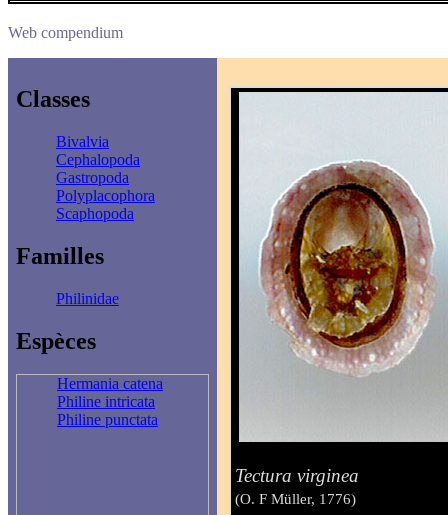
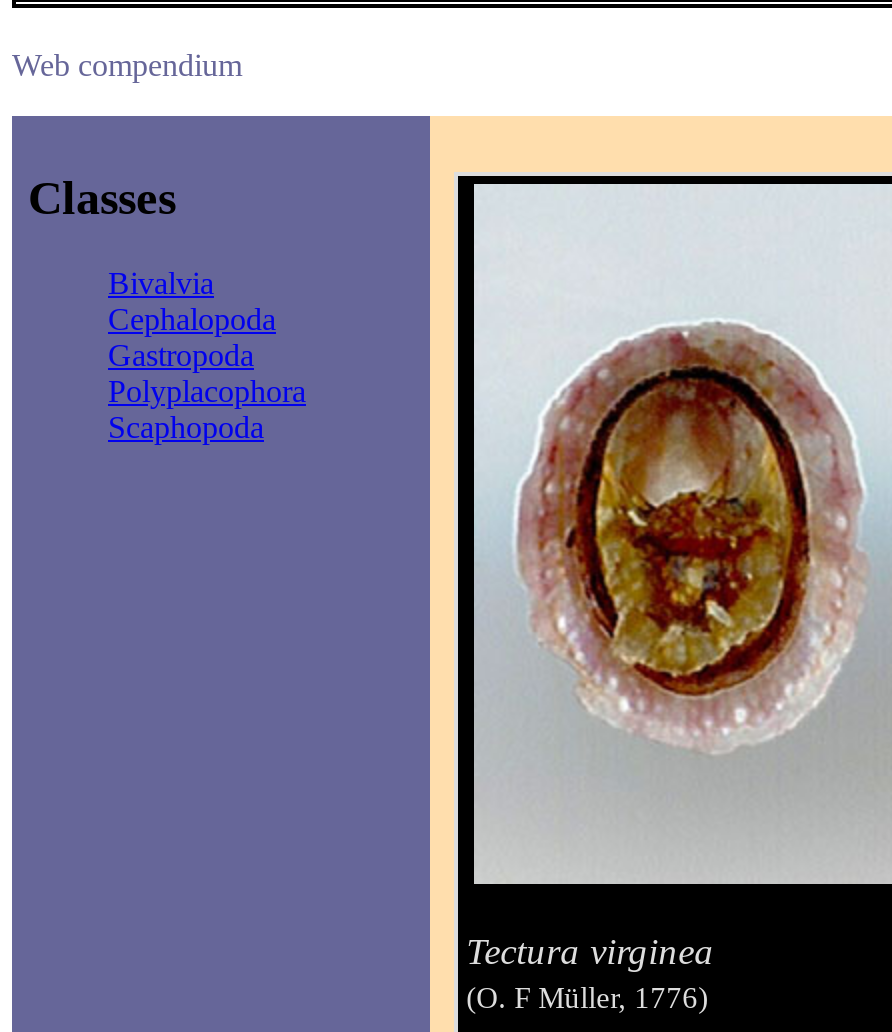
- Familles
- Philinidae
- Espèces
- Hermania catena
- Philine intricata
- Philine punctata
